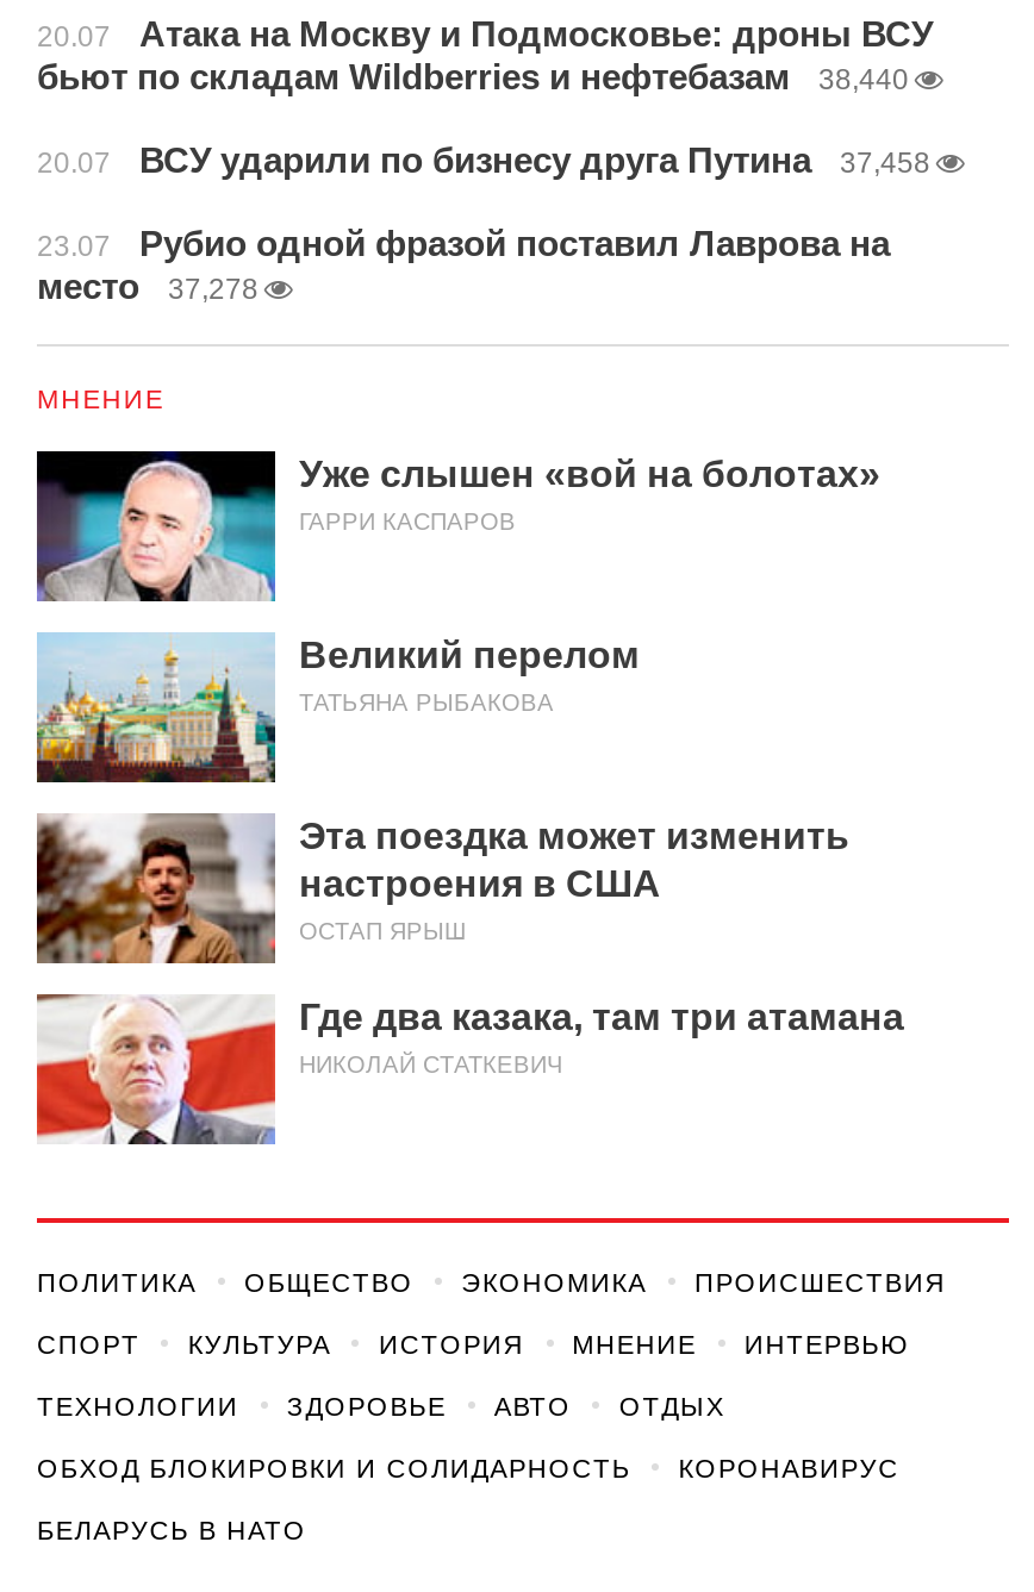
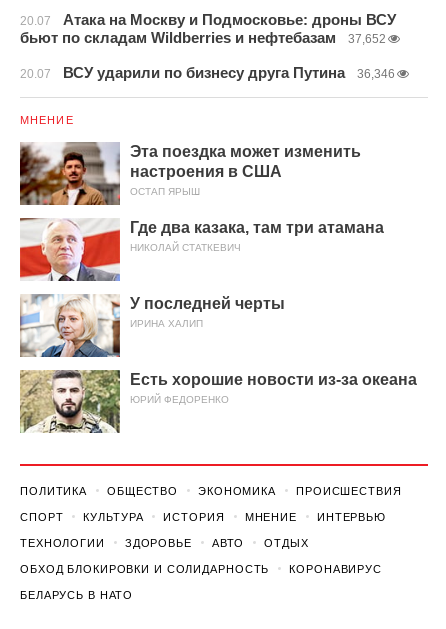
- бьют по складам Wildberries и нефтебазам 38,440
+ бьют по складам Wildberries и нефтебазам 37,652

- 37,458
- 23.07
- Рубио одной фразой поставил Лаврова на
- место
- 37,278
+ 36,346

- [image]
- Уже слышен «вой на болотах»
- ГАРРИ КАСПАРОВ
- Великий перелом
- ТАТЬЯНА РЫБАКОВА

- [image]

moved up: [image] | Эта поездка может изменить | настроения в США | ОСТАП ЯРЫШ | Где два казака, там три атамана | НИКОЛАЙ СТАТКЕВИЧ

+ [image]
+ У последней черты
+ ИРИНА ХАЛИП
+ Есть хорошие новости из-за океана
+ ЮРИЙ ФЕДОРЕНКО

+ [image]
